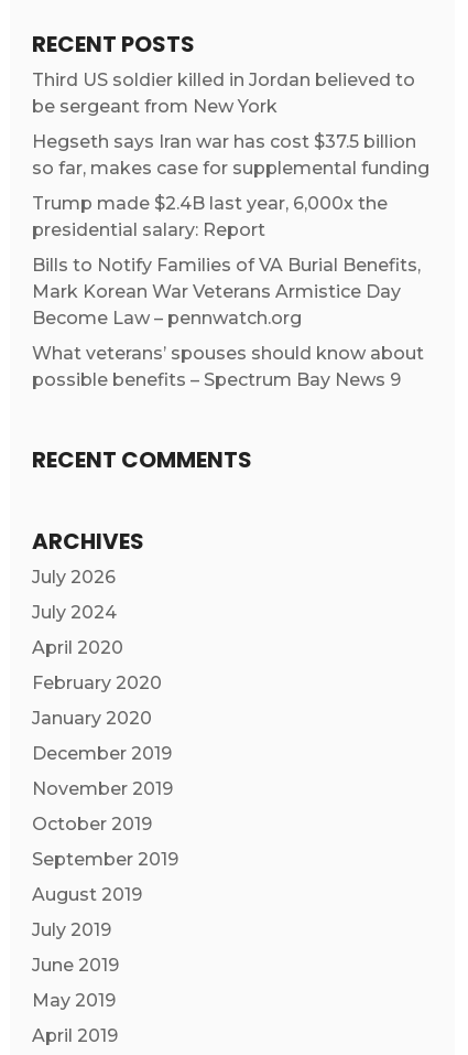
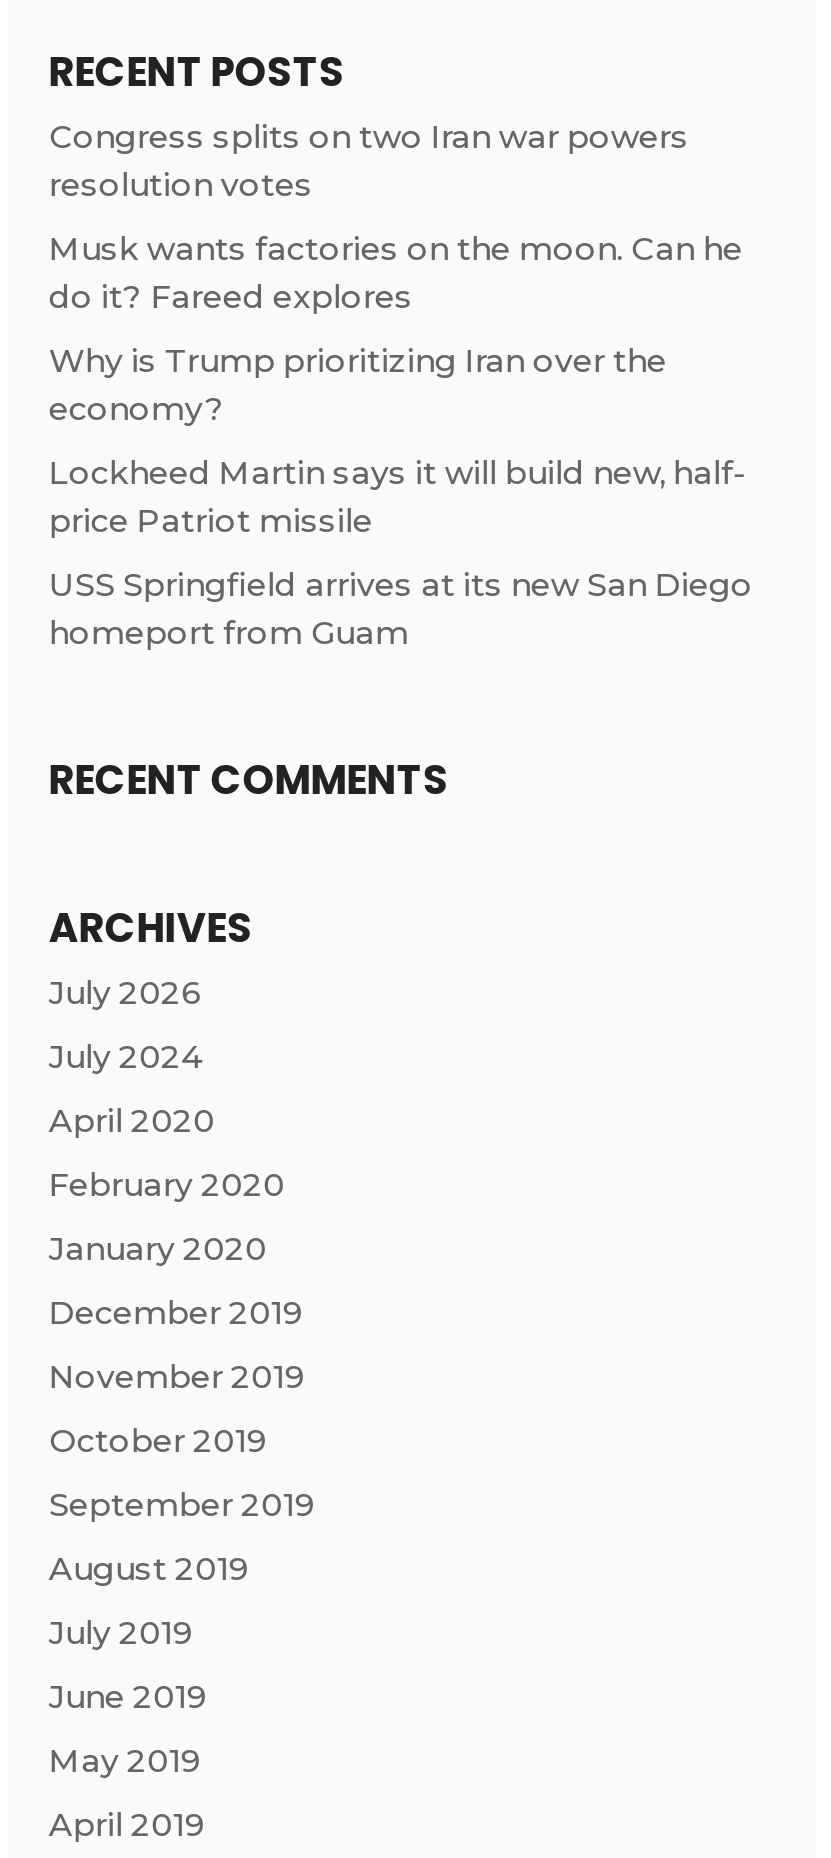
- Third US soldier killed in Jordan believed to
- be sergeant from New York
+ Congress splits on two Iran war powers
+ resolution votes

- Hegseth says Iran war has cost $37.5 billion
- so far, makes case for supplemental funding
+ Musk wants factories on the moon. Can he
+ do it? Fareed explores

- Trump made $2.4B last year, 6,000x the
- presidential salary: Report
+ Why is Trump prioritizing Iran over the
+ economy?

- Bills to Notify Families of VA Burial Benefits,
- Mark Korean War Veterans Armistice Day
- Become Law – pennwatch.org
+ Lockheed Martin says it will build new, half-
+ price Patriot missile

- What veterans’ spouses should know about
- possible benefits – Spectrum Bay News 9
+ USS Springfield arrives at its new San Diego
+ homeport from Guam
